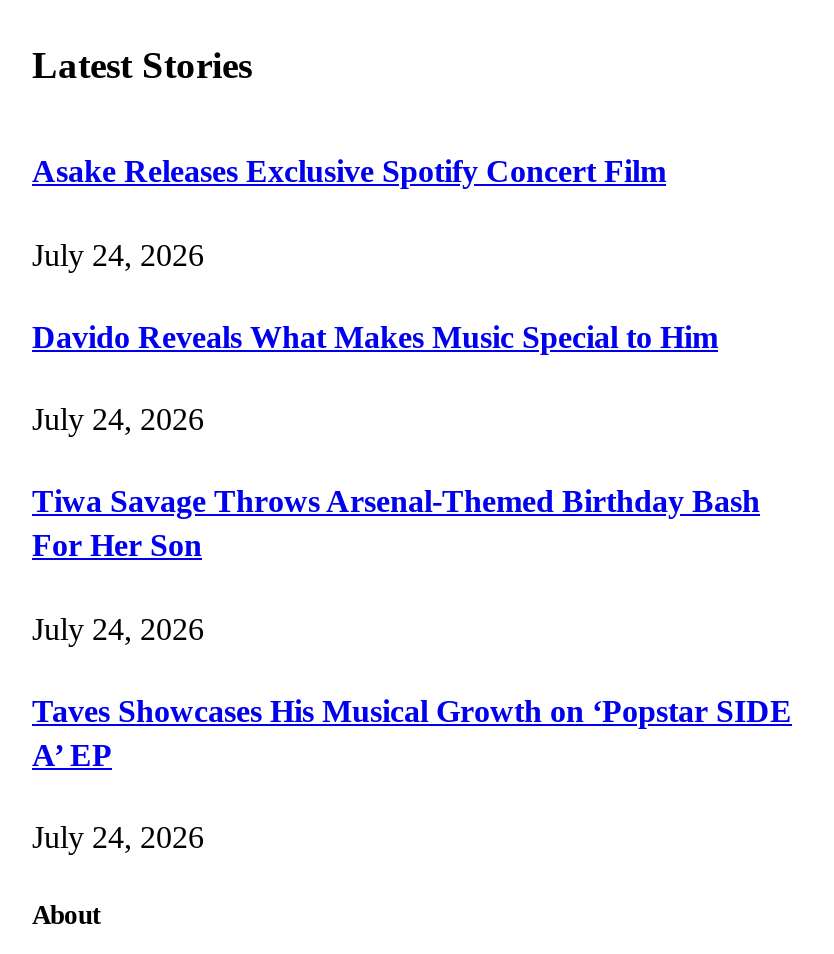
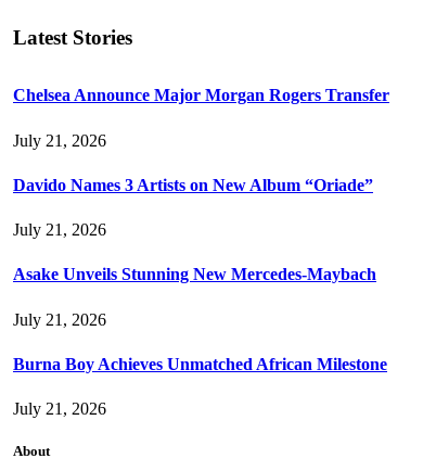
- Asake Releases Exclusive Spotify Concert Film
+ Chelsea Announce Major Morgan Rogers Transfer

- July 24, 2026
+ July 21, 2026

- Davido Reveals What Makes Music Special to Him
+ Davido Names 3 Artists on New Album “Oriade”

- July 24, 2026
+ July 21, 2026

- Tiwa Savage Throws Arsenal-Themed Birthday Bash
- For Her Son
+ Asake Unveils Stunning New Mercedes-Maybach

- July 24, 2026
+ July 21, 2026

- Taves Showcases His Musical Growth on ‘Popstar SIDE
- A’ EP
+ Burna Boy Achieves Unmatched African Milestone

- July 24, 2026
+ July 21, 2026
